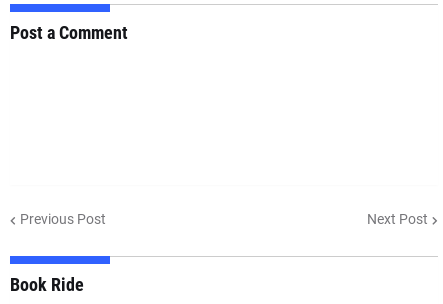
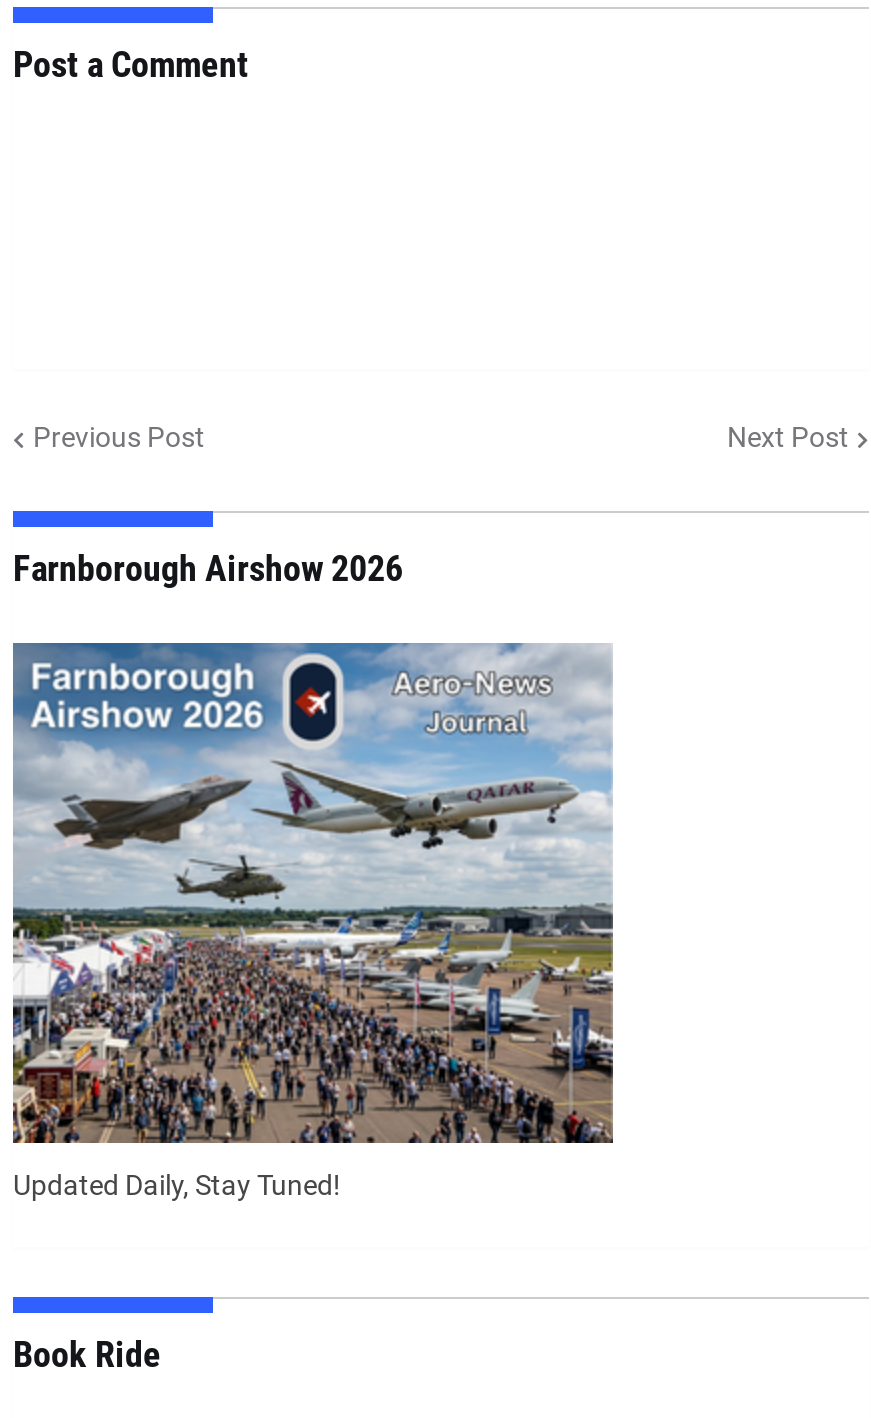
+ [image]
+ Updated Daily, Stay Tuned!

+ Farnborough Airshow 2026
